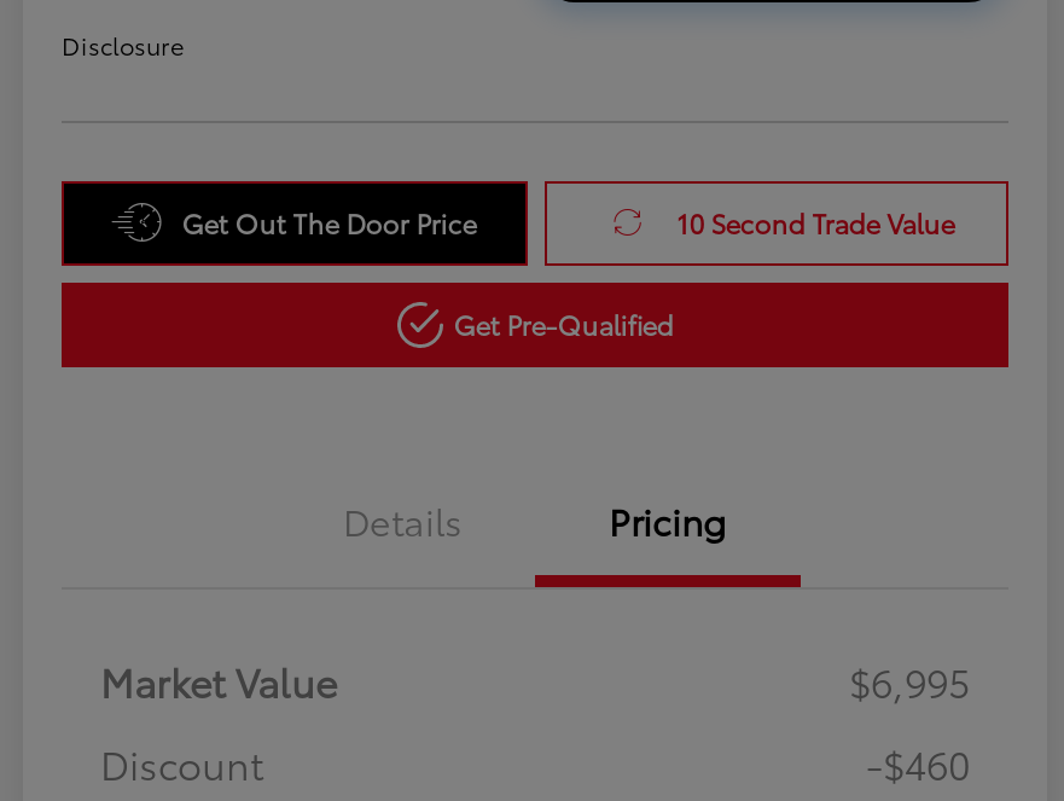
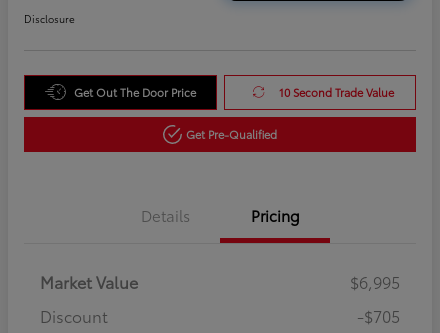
- -$460
+ -$705
